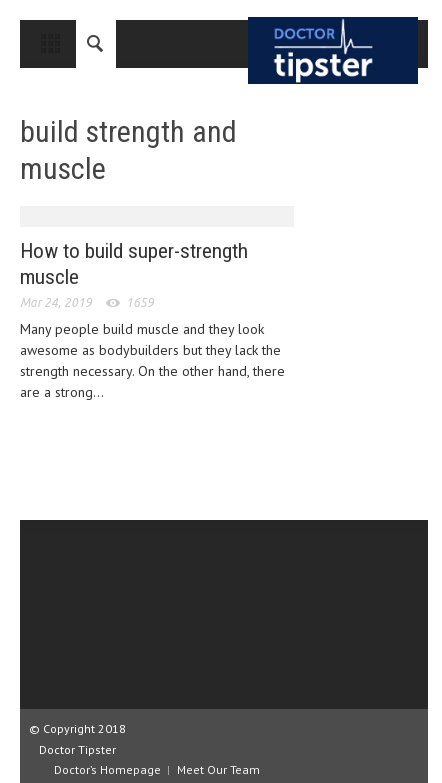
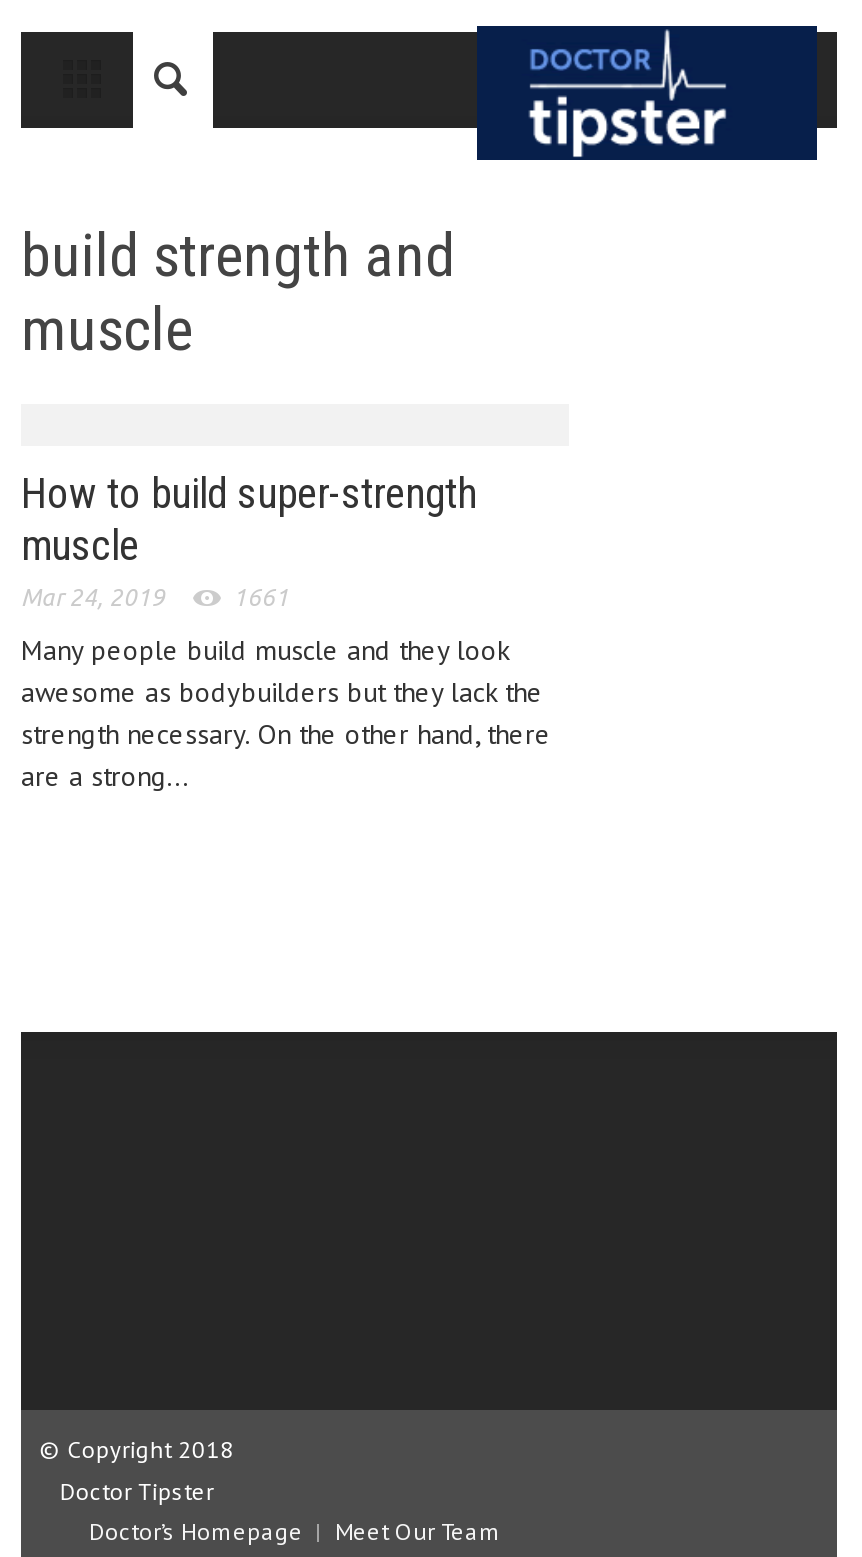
- 1659
+ 1661
